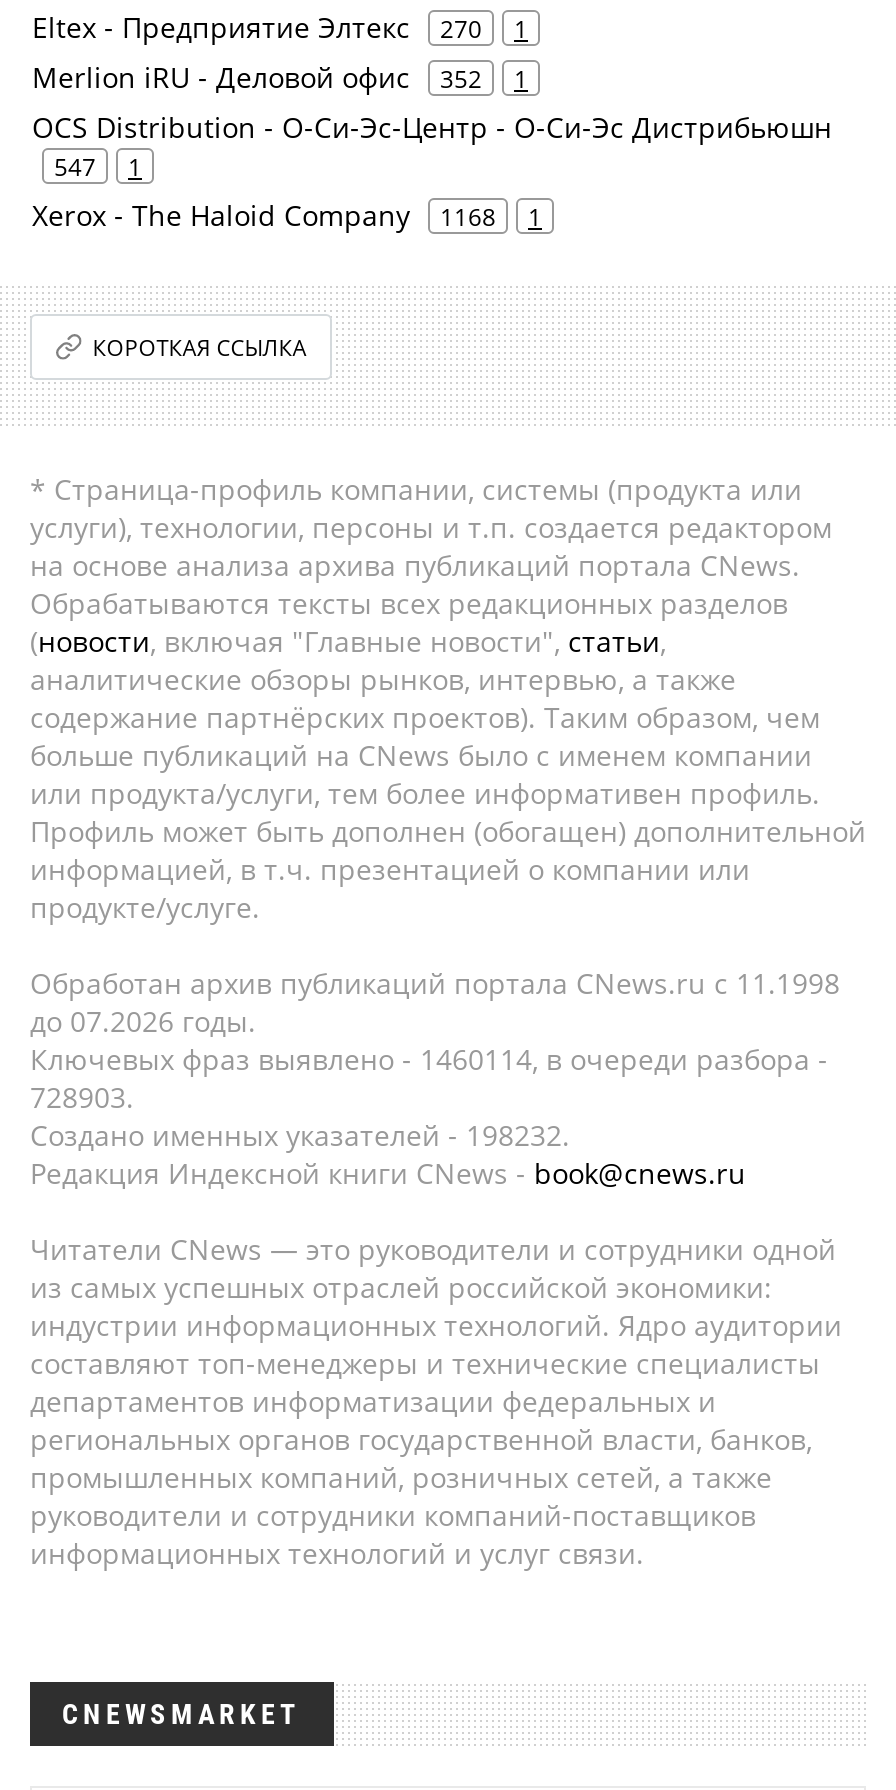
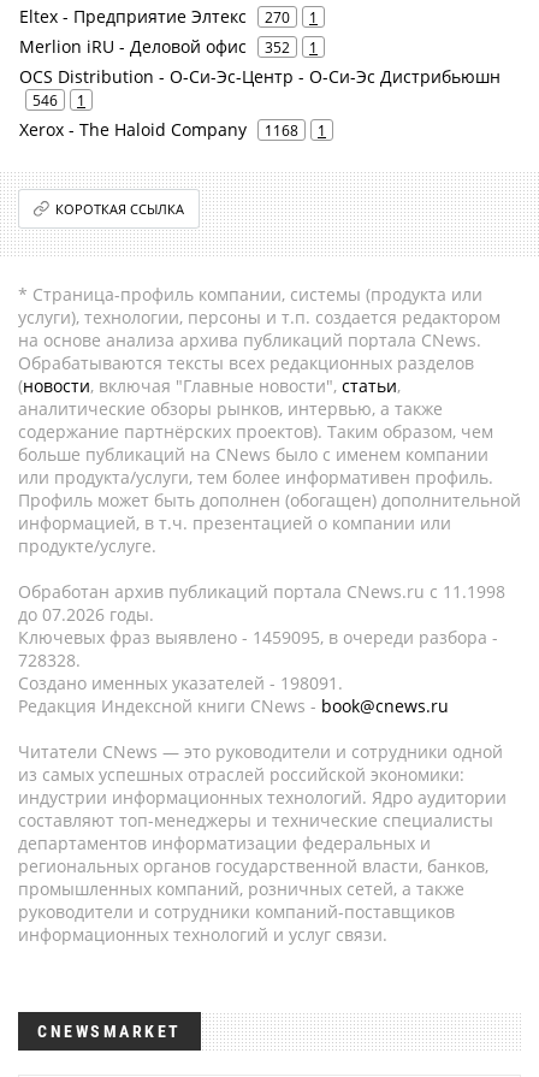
- 547 1
+ 546 1

- Ключевых фраз выявлено - 1460114, в очереди разбора -
+ Ключевых фраз выявлено - 1459095, в очереди разбора -

- 728903.
+ 728328.

- Создано именных указателей - 198232.
+ Создано именных указателей - 198091.
